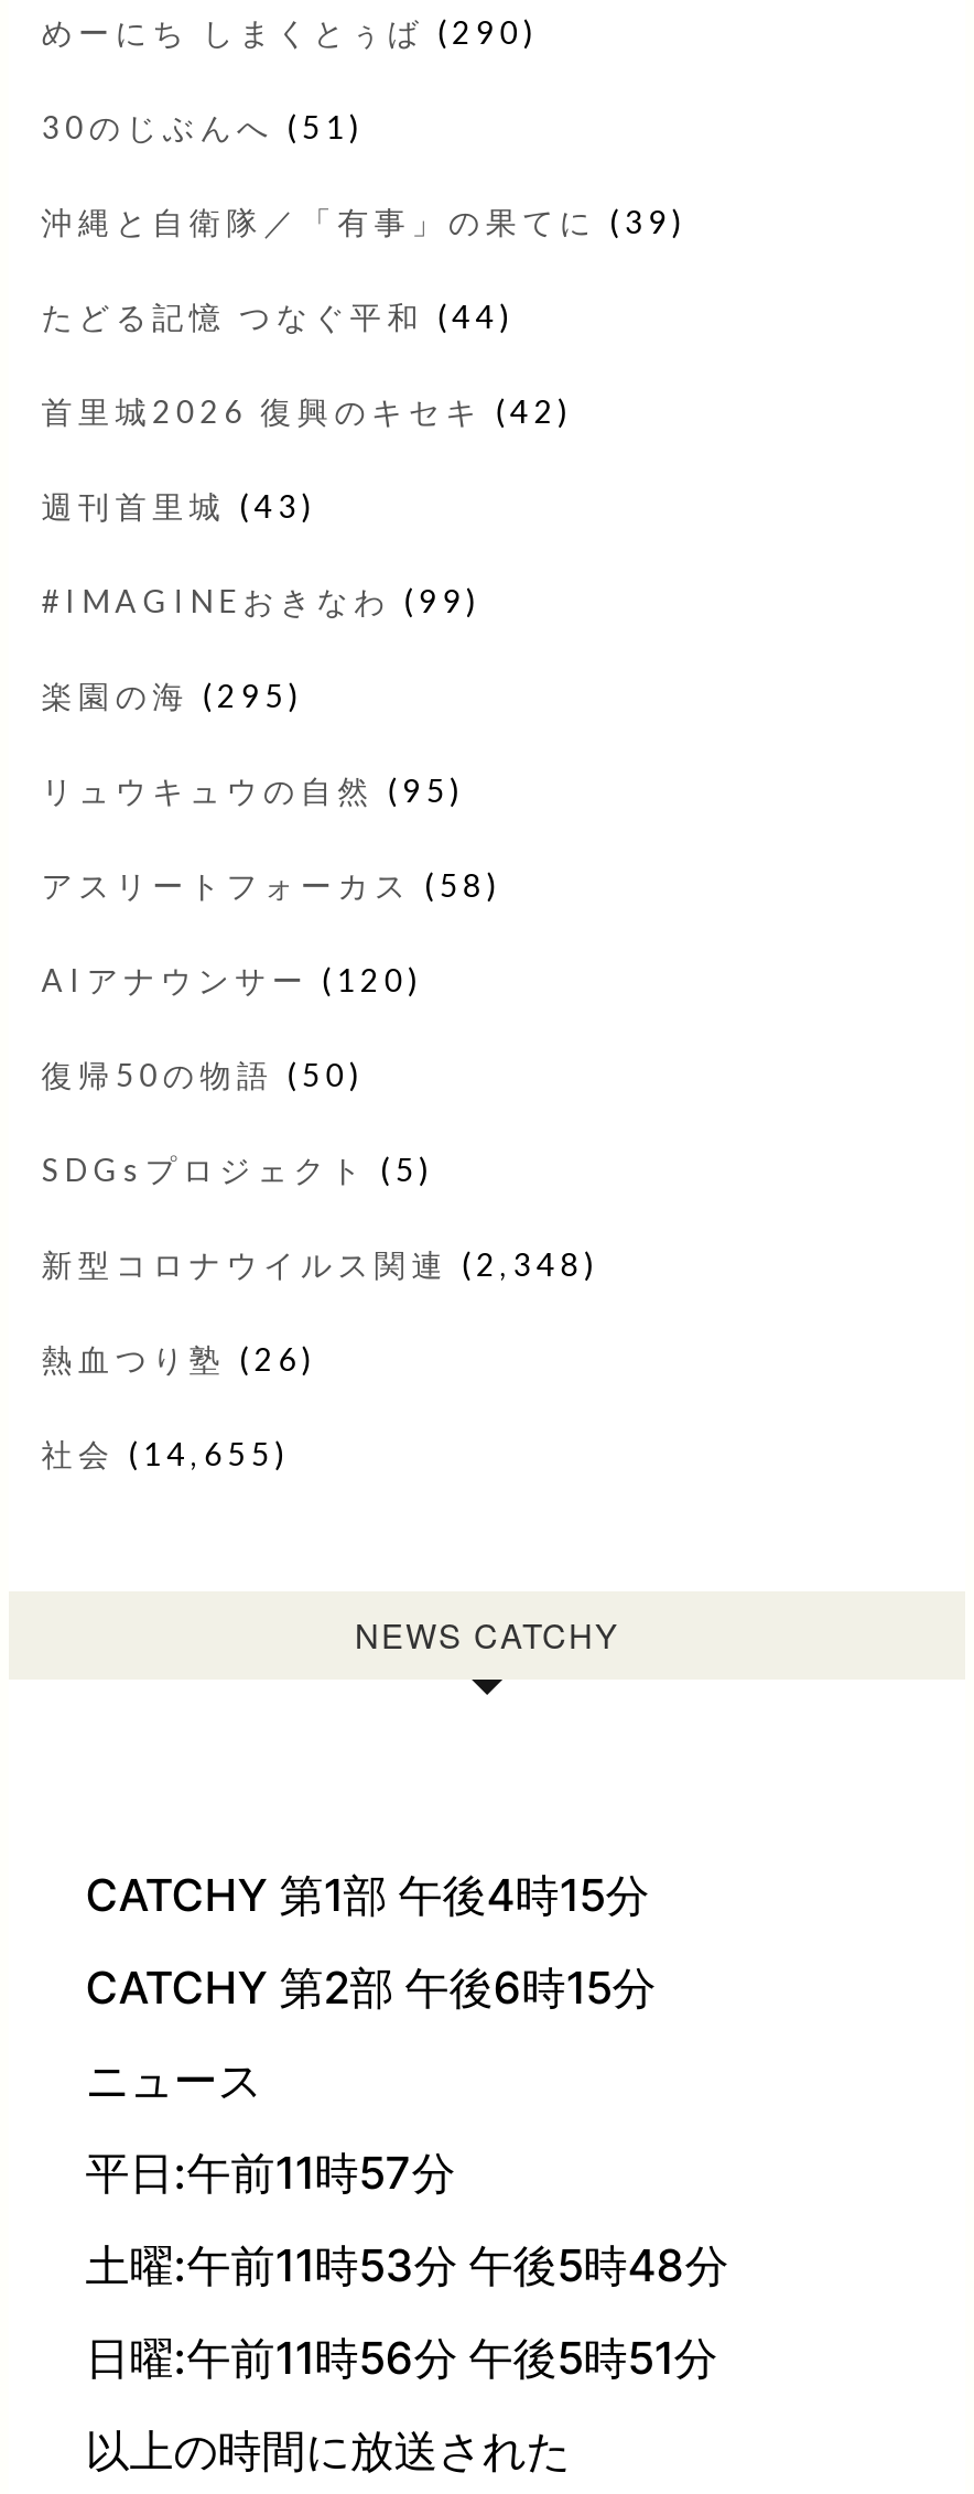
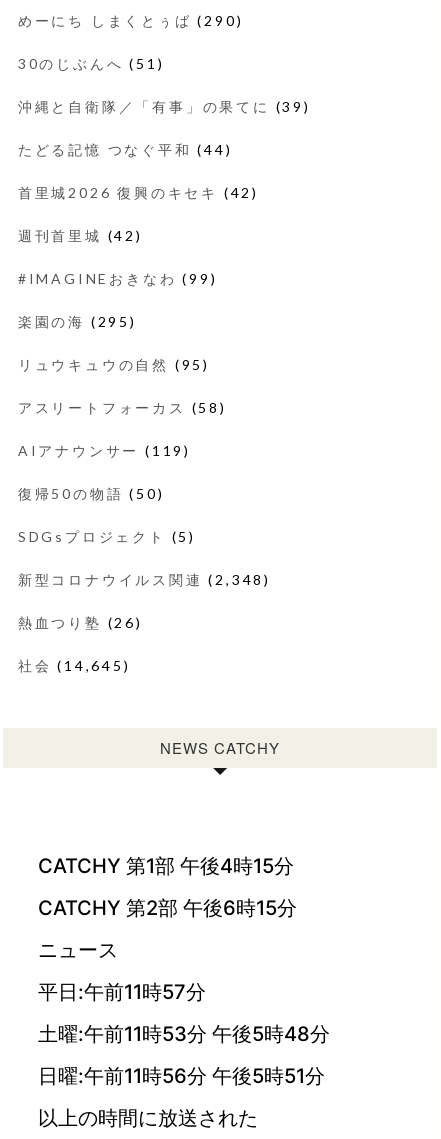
- 週刊首里城(43)
+ 週刊首里城(42)

- AIアナウンサー(120)
+ AIアナウンサー(119)

- 社会(14,655)
+ 社会(14,645)
